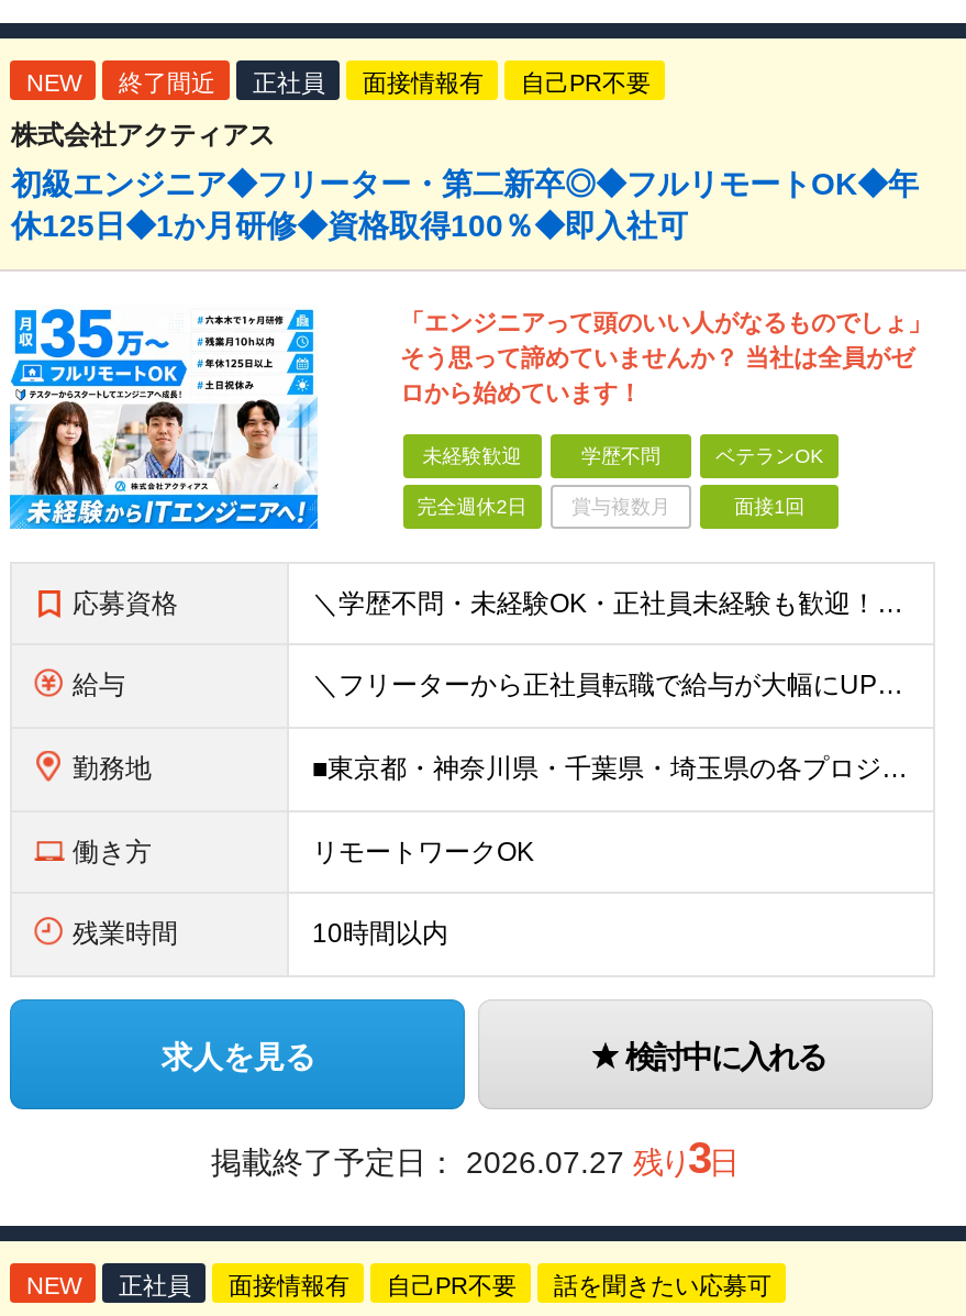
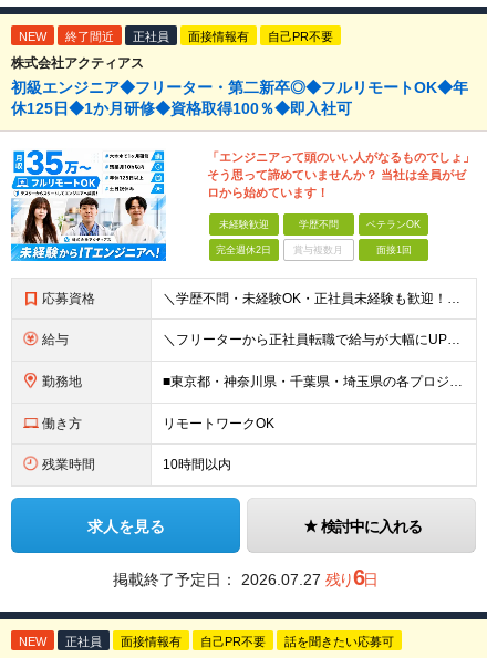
- 掲載終了予定日：2026.07.27 残り3日
+ 掲載終了予定日：2026.07.27 残り6日
